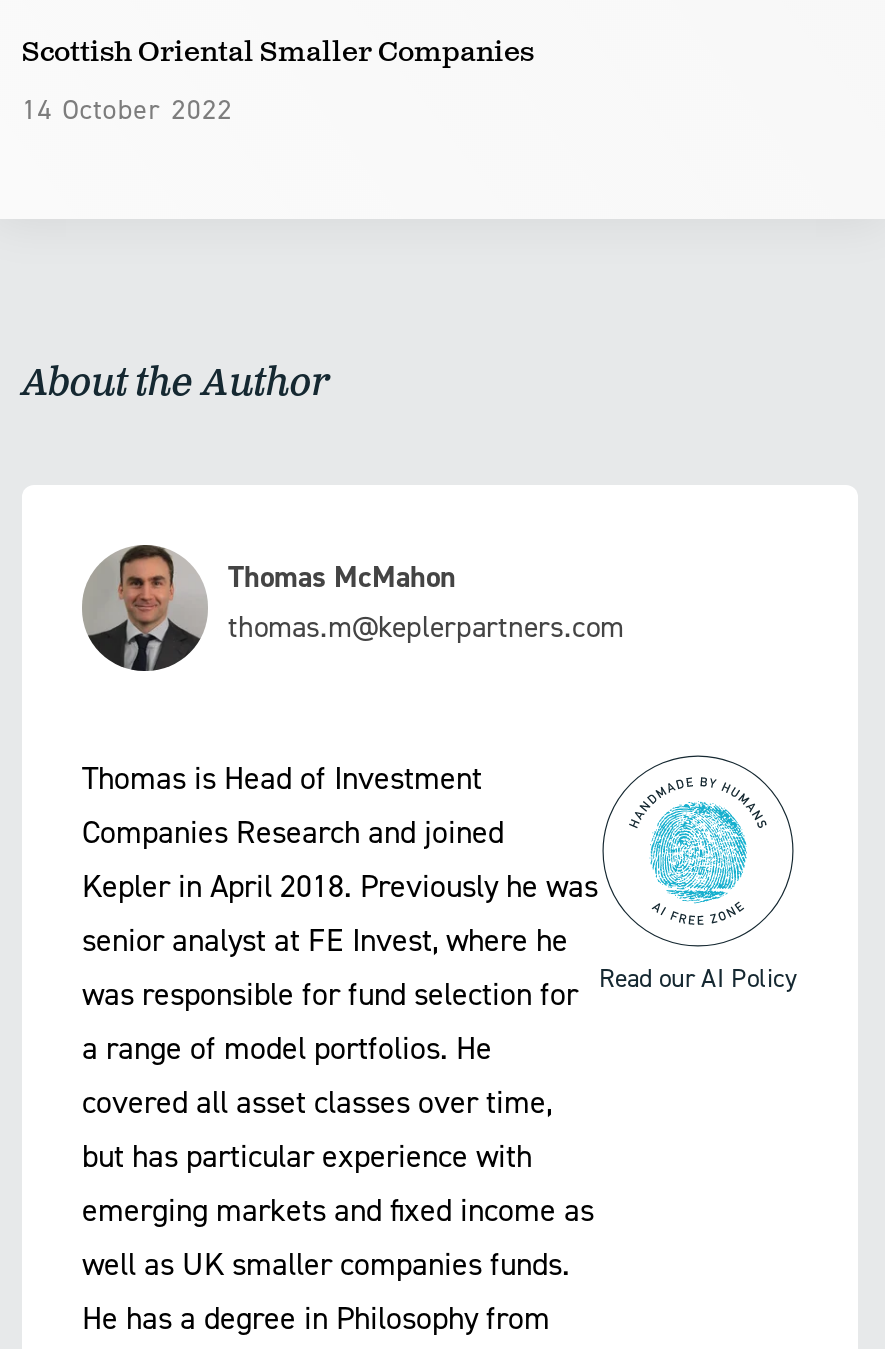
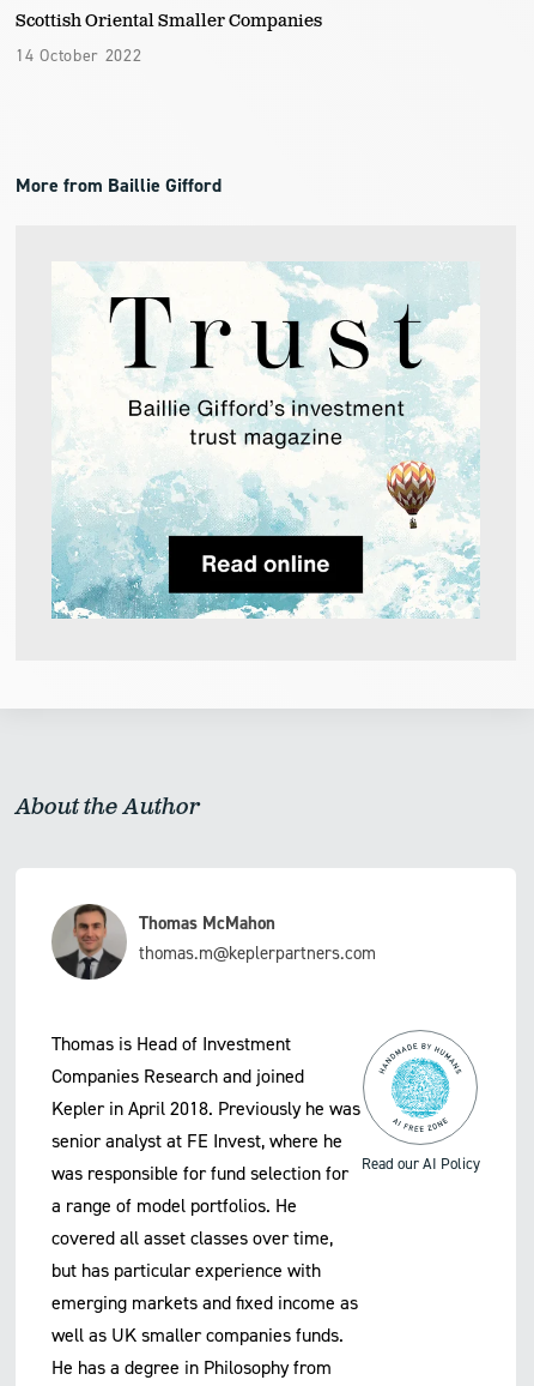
+ More from Baillie Gifford

+ [image]
